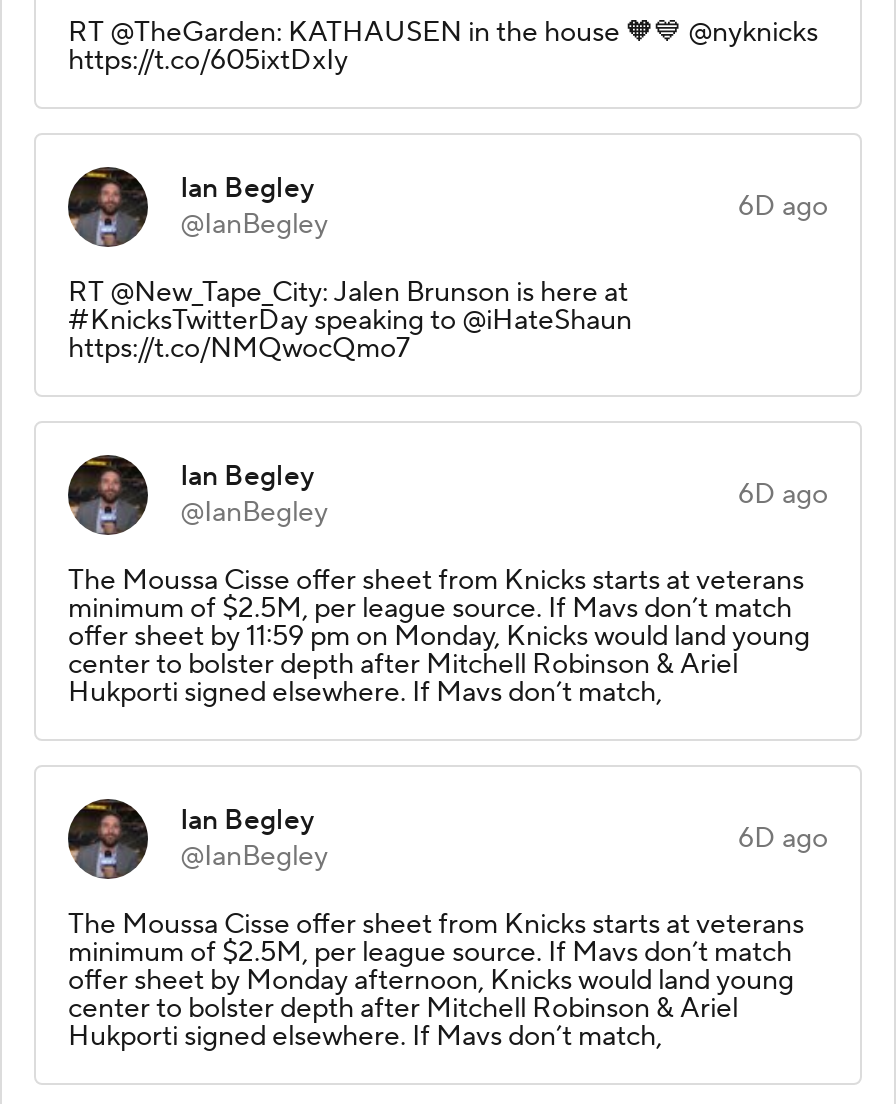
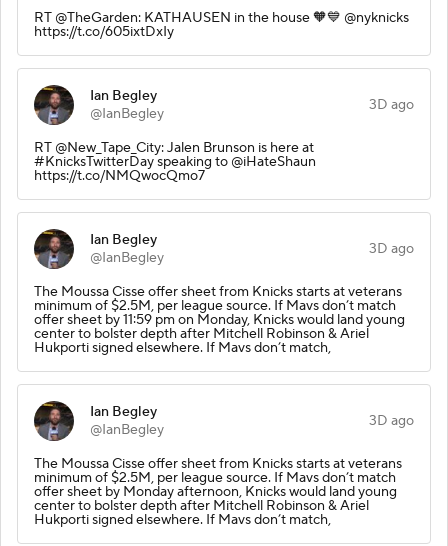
- 6D ago
+ 3D ago

- 6D ago
+ 3D ago

- 6D ago
+ 3D ago
